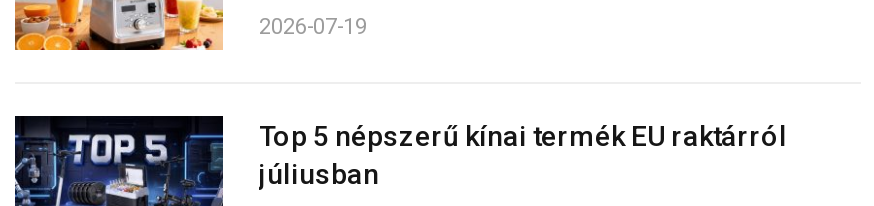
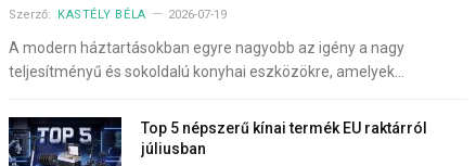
+ Szerző: KASTÉLY BÉLA

+ A modern háztartásokban egyre nagyobb az igény a nagy
+ teljesítményű és sokoldalú konyhai eszközökre, amelyek…
